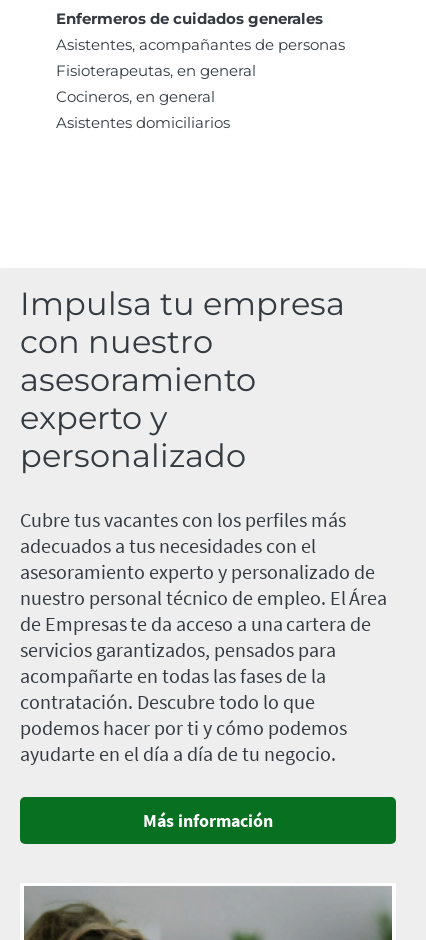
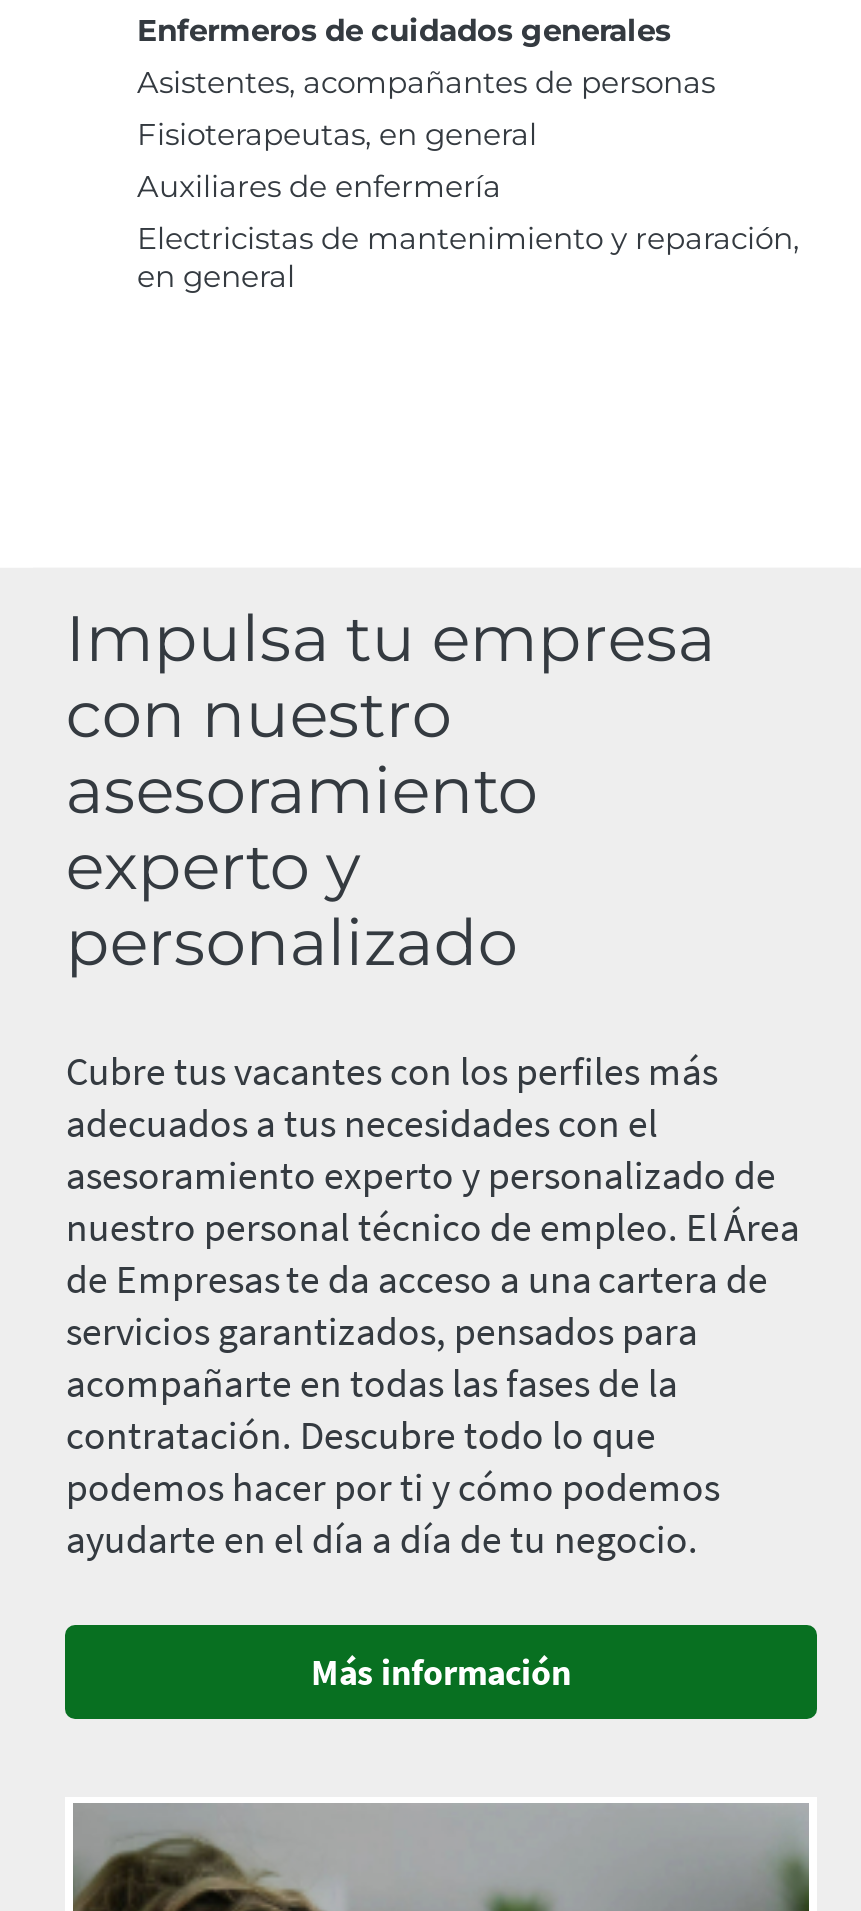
- Cocineros, en general
- Asistentes domiciliarios
+ Auxiliares de enfermería
+ Electricistas de mantenimiento y reparación,
+ en general
